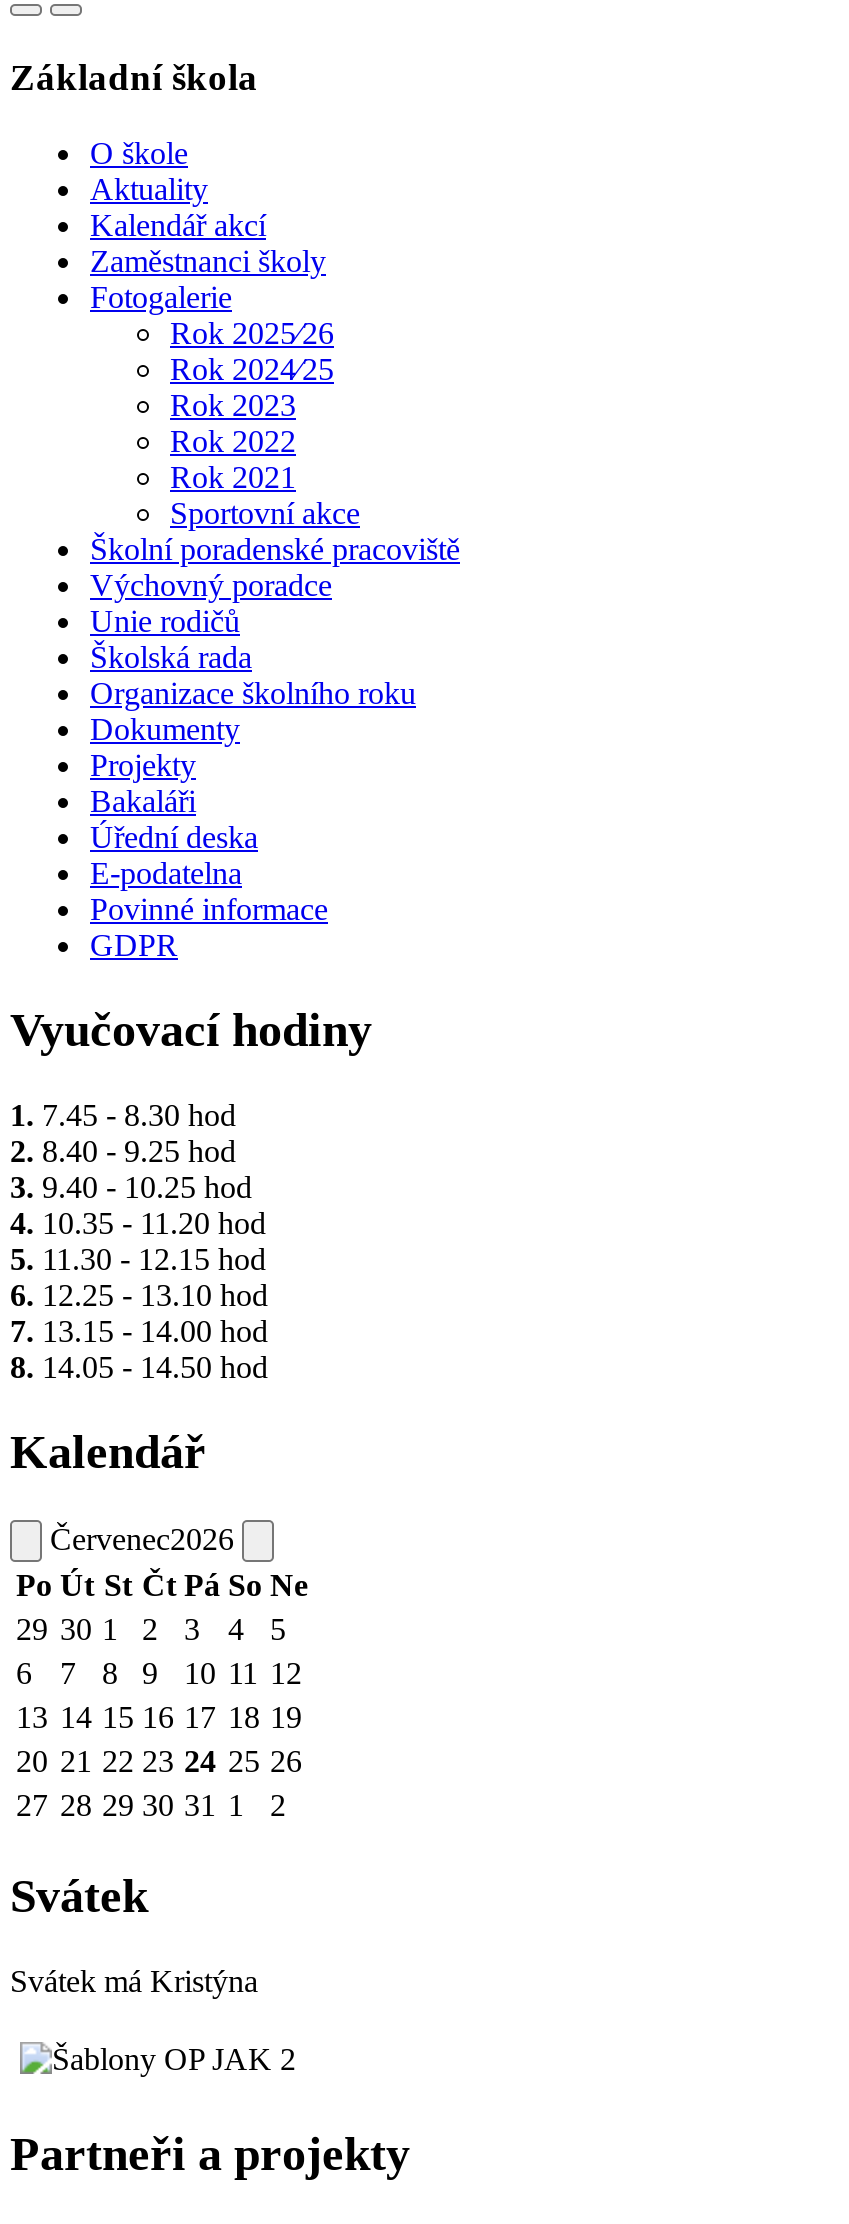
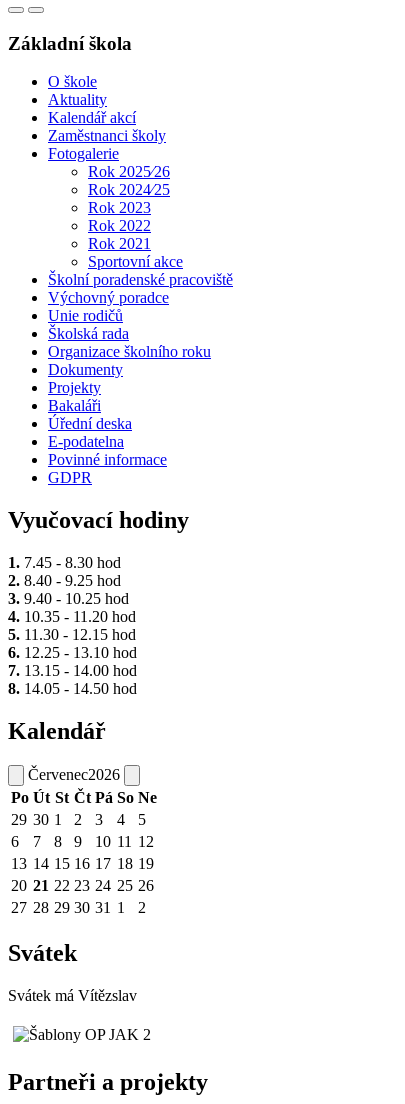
- Svátek má Kristýna
+ Svátek má Vítězslav
